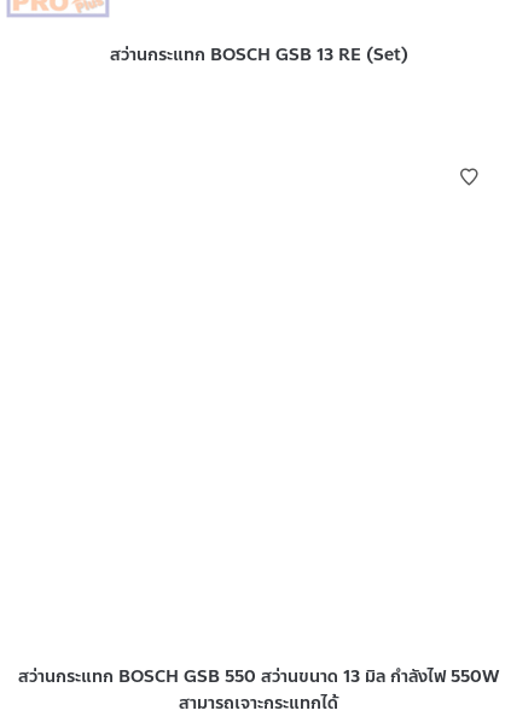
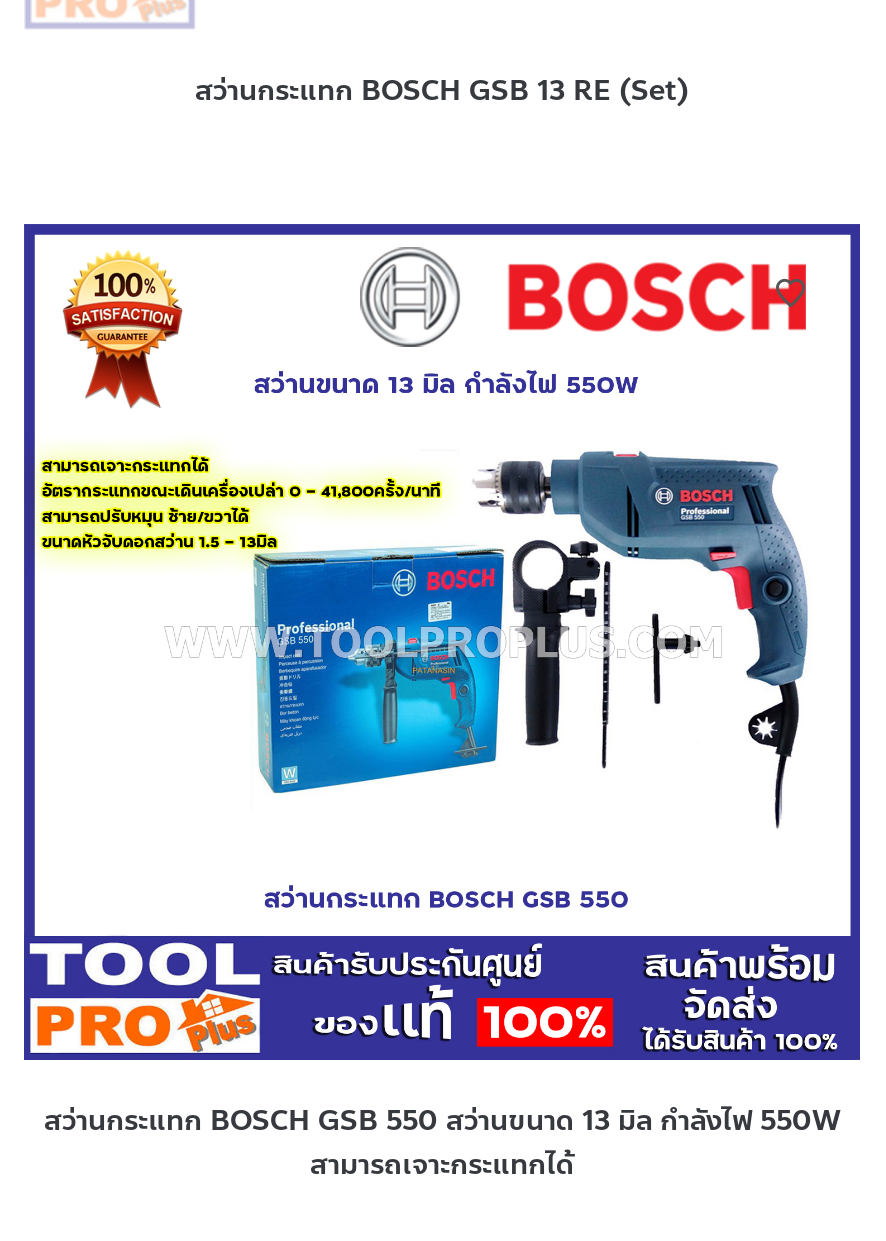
+ [image]
